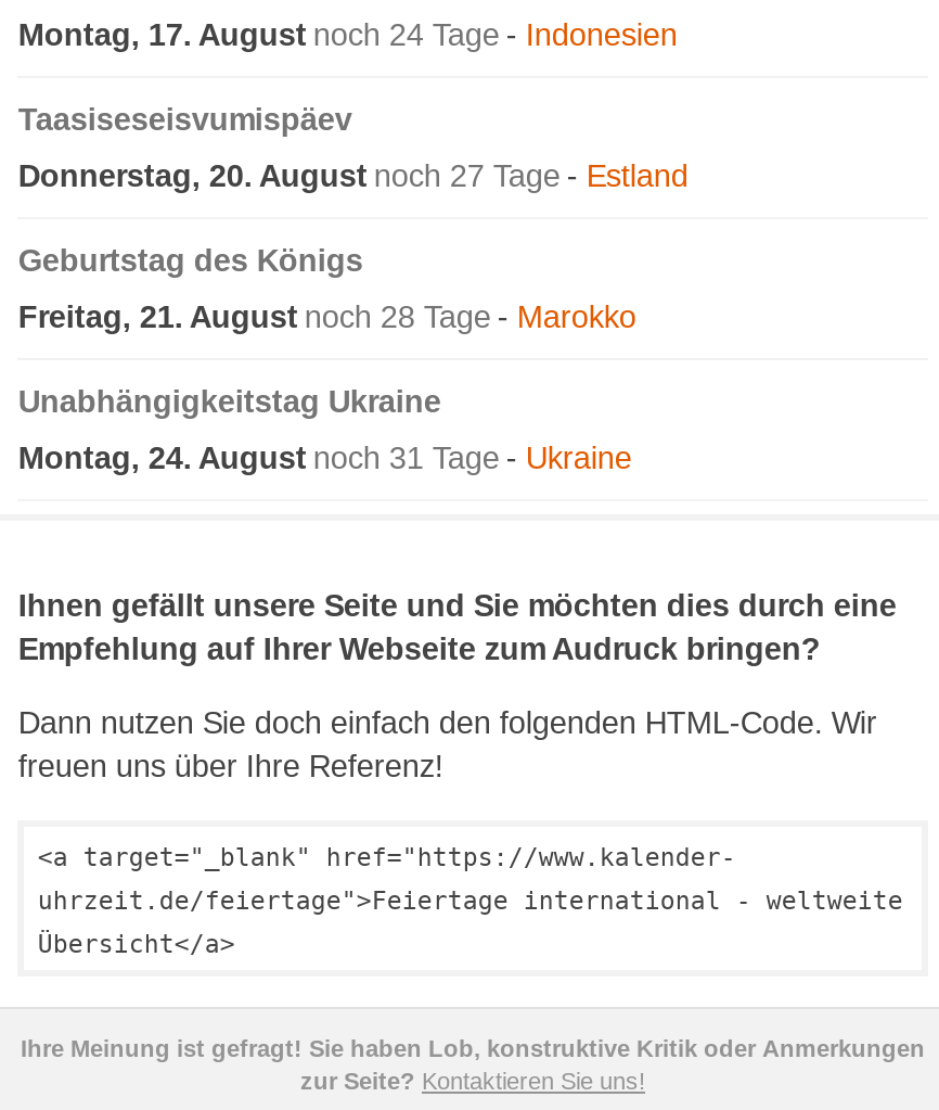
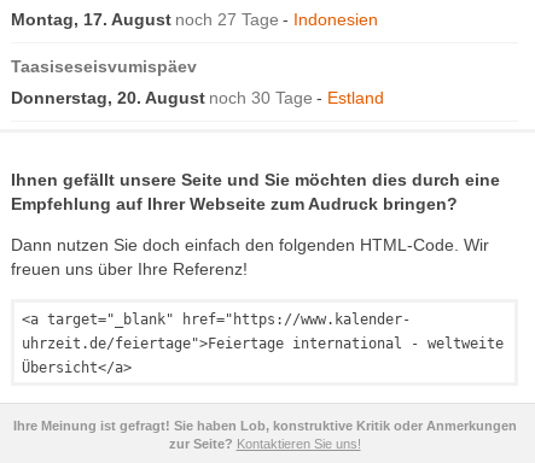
- Montag, 17. August noch 24 Tage
+ Montag, 17. August noch 27 Tage

- Donnerstag, 20. August noch 27 Tage
+ Donnerstag, 20. August noch 30 Tage

- Geburtstag des Königs
- Freitag, 21. August noch 28 Tage
- Marokko
- Unabhängigkeitstag Ukraine
- Montag, 24. August noch 31 Tage
- Ukraine
